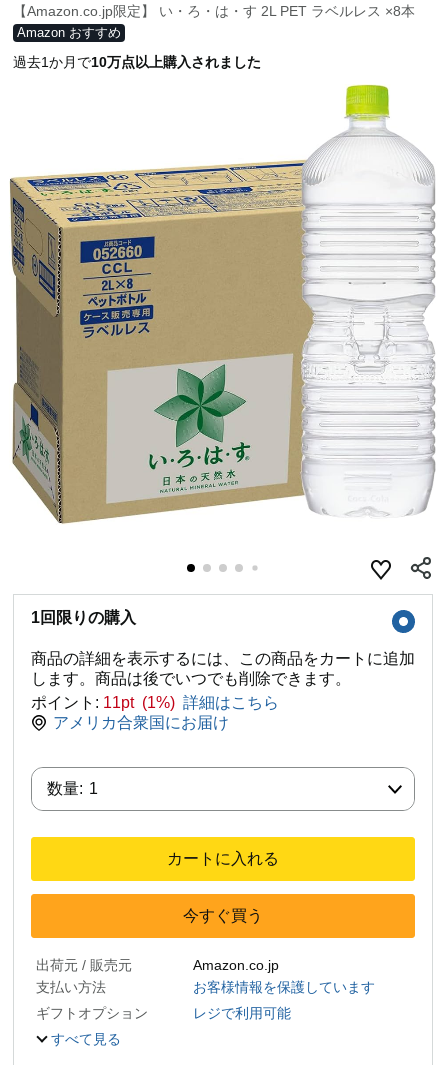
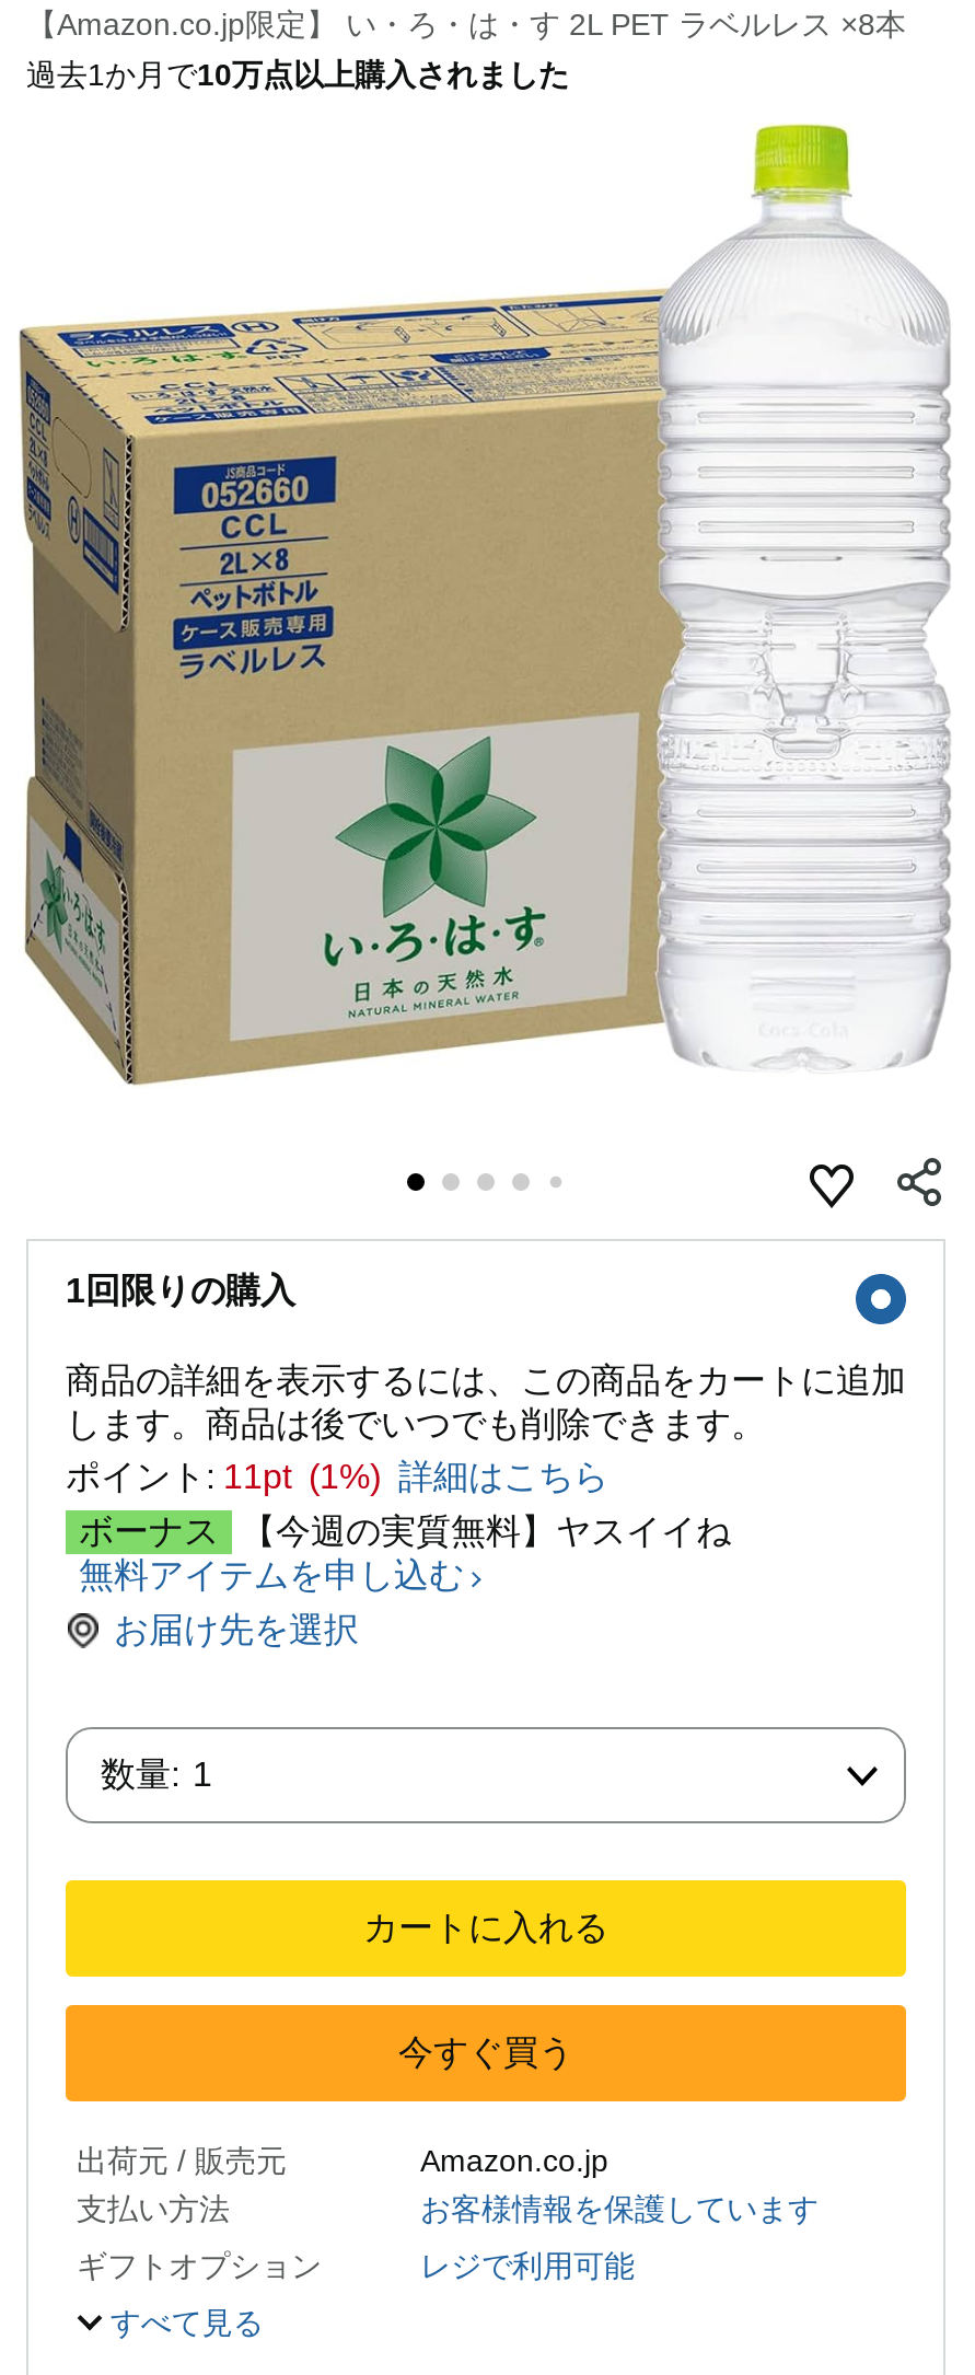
- Amazon おすすめ

moved up: [image] | 過去1か月で10万点以上購入されました | 1回限りの購入 | 商品の詳細を表示するには、この商品をカートに追加 | します。商品は後でいつでも削除できます。 | ポイント: 11pt (1%) 詳細はこちら

- アメリカ合衆国にお届け
+ ボーナス 【今週の実質無料】ヤスイイね
+ 無料アイテムを申し込む
+ お届け先を選択
